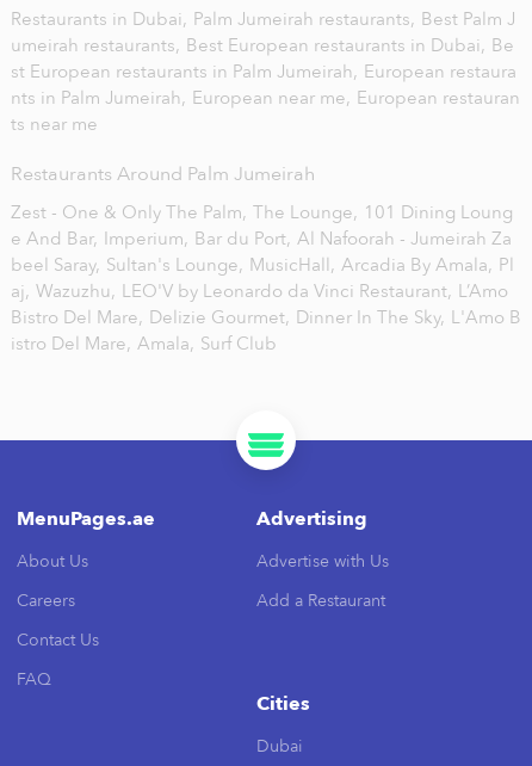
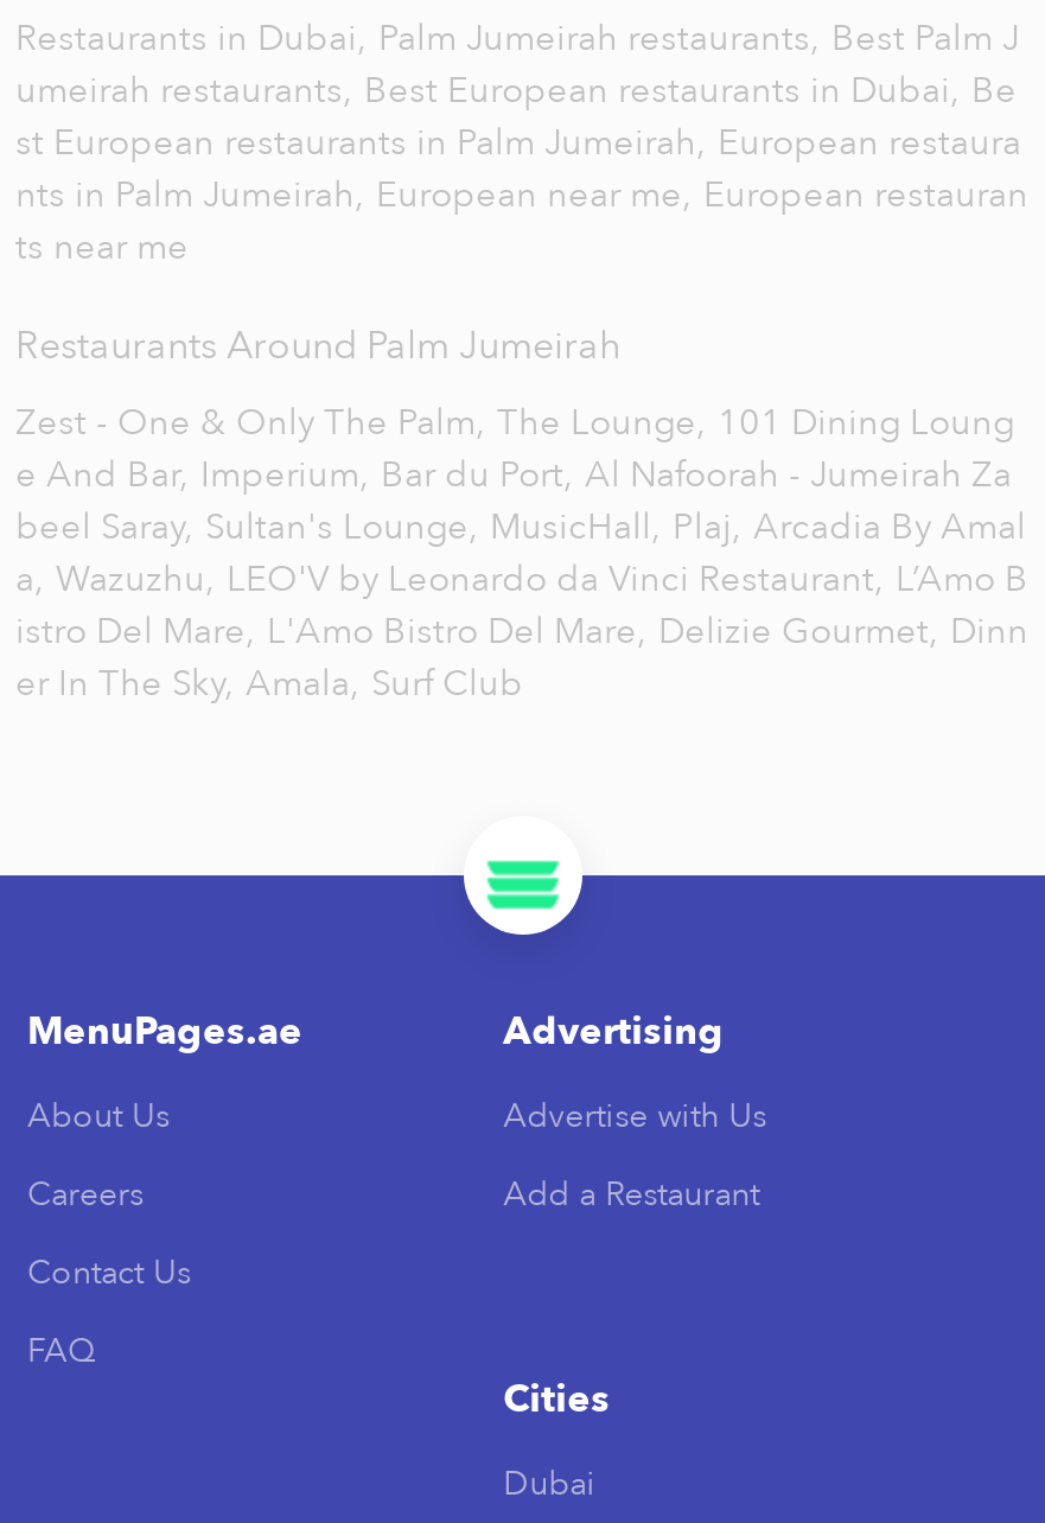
- beel Saray, Sultan's Lounge, MusicHall, Arcadia By Amala, Pl
- aj, Wazuzhu, LEO'V by Leonardo da Vinci Restaurant, L’Amo
- Bistro Del Mare, Delizie Gourmet, Dinner In The Sky, L'Amo B
- istro Del Mare, Amala, Surf Club
+ beel Saray, Sultan's Lounge, MusicHall, Plaj, Arcadia By Amal
+ a, Wazuzhu, LEO'V by Leonardo da Vinci Restaurant, L’Amo B
+ istro Del Mare, L'Amo Bistro Del Mare, Delizie Gourmet, Dinn
+ er In The Sky, Amala, Surf Club
